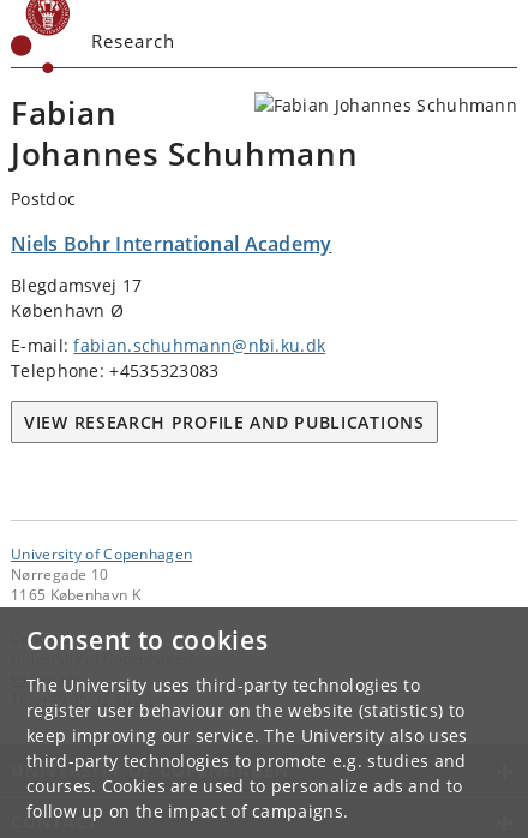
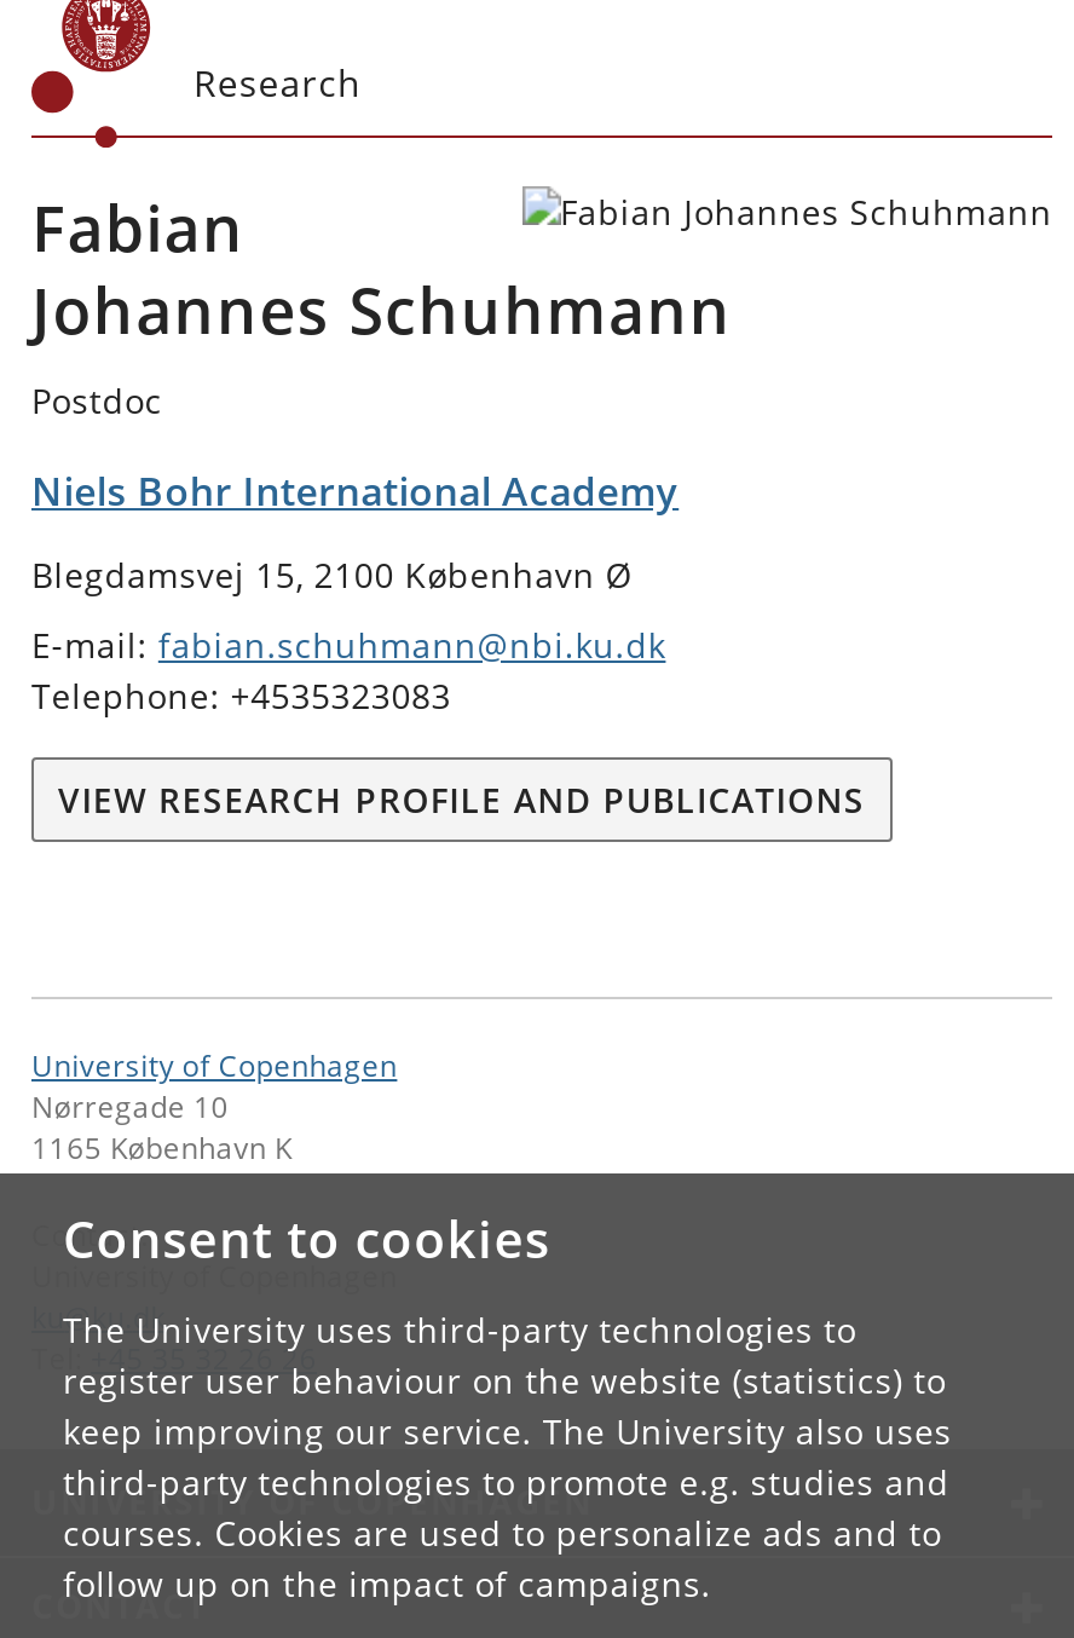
- Blegdamsvej 17
- København Ø
+ Blegdamsvej 15, 2100 København Ø
